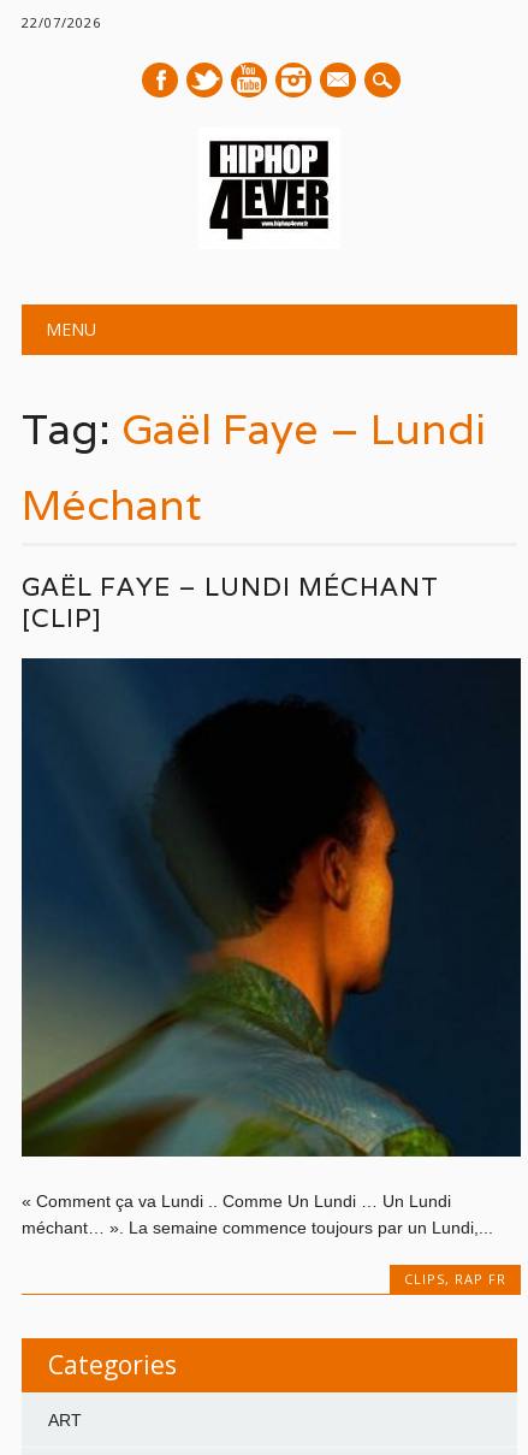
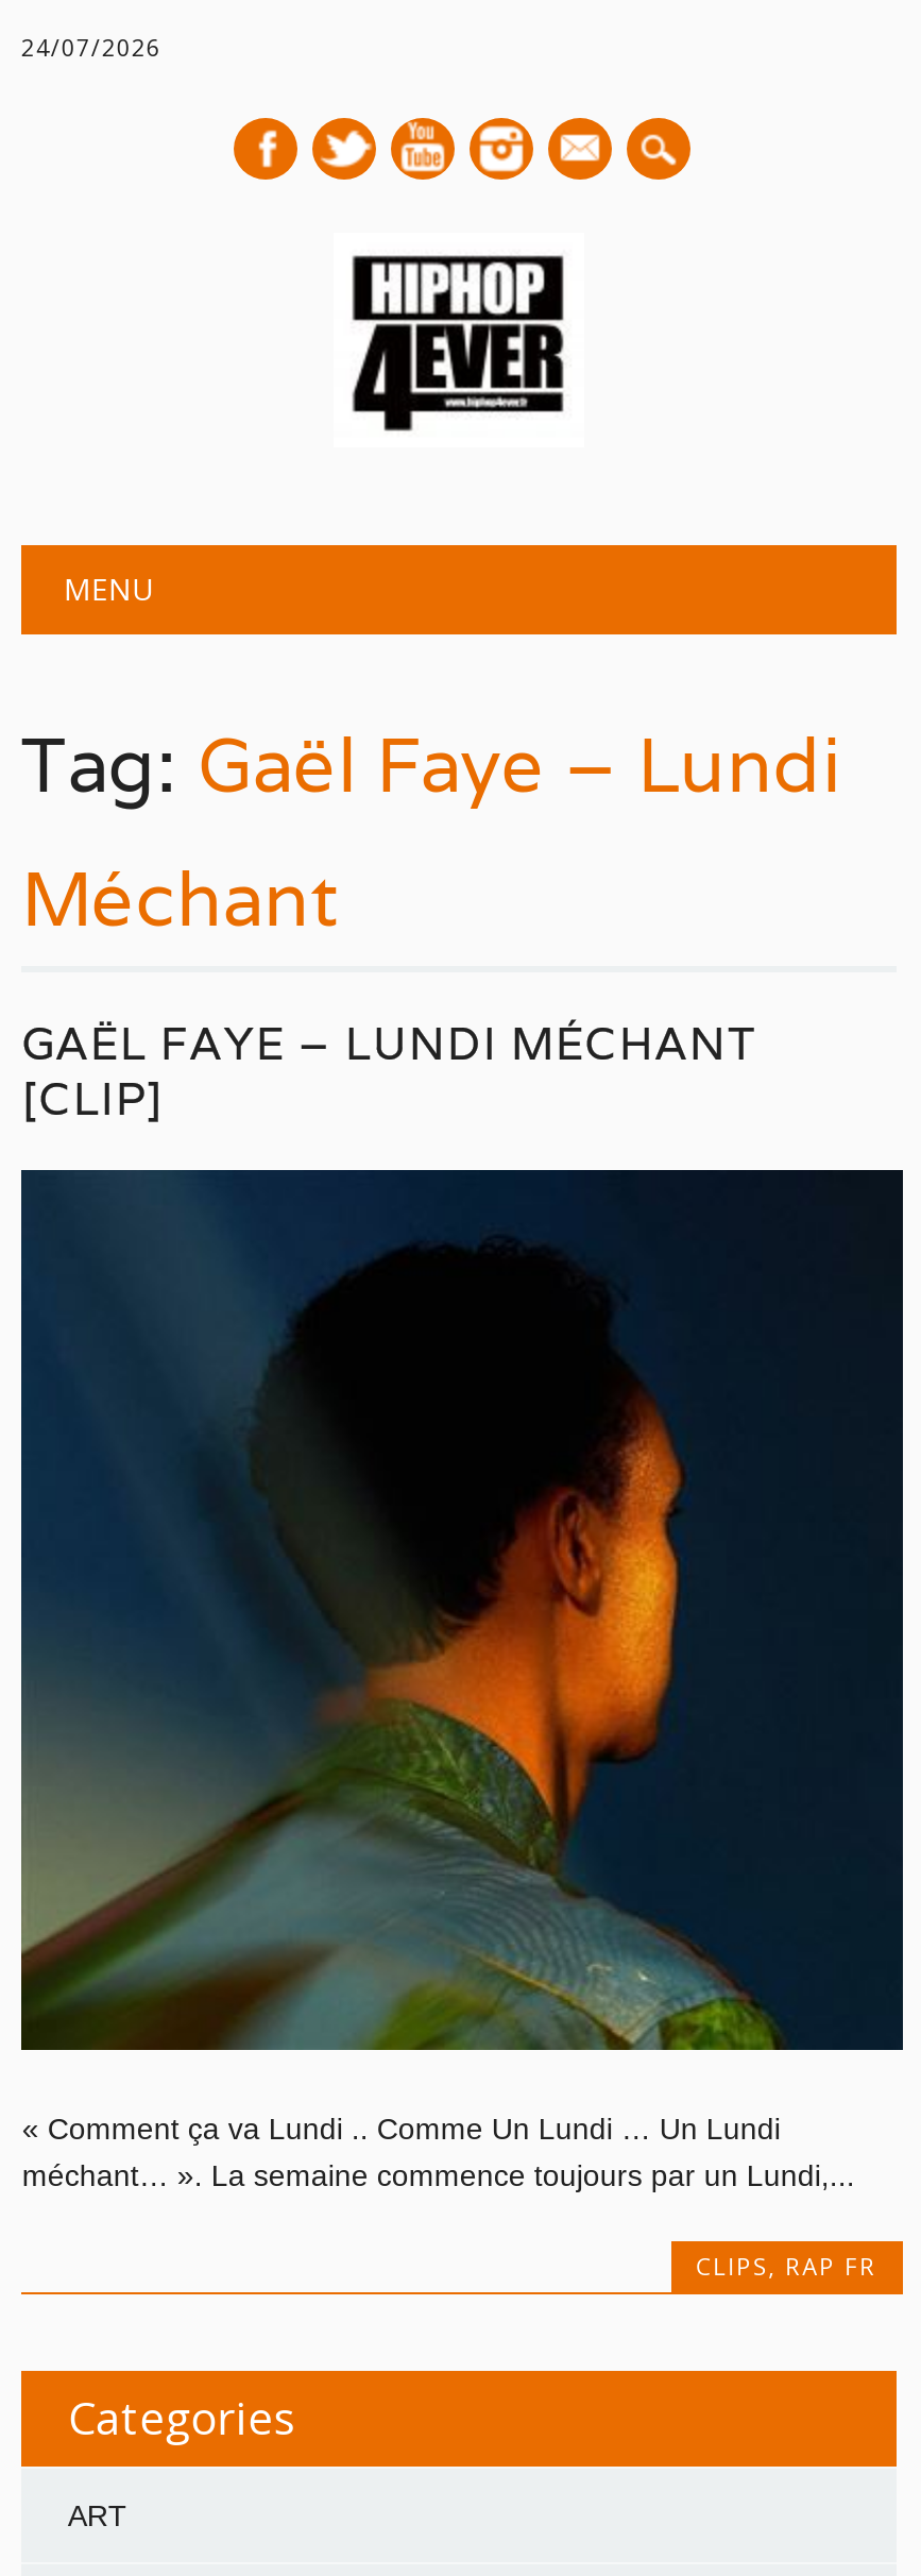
- 22/07/2026
+ 24/07/2026
